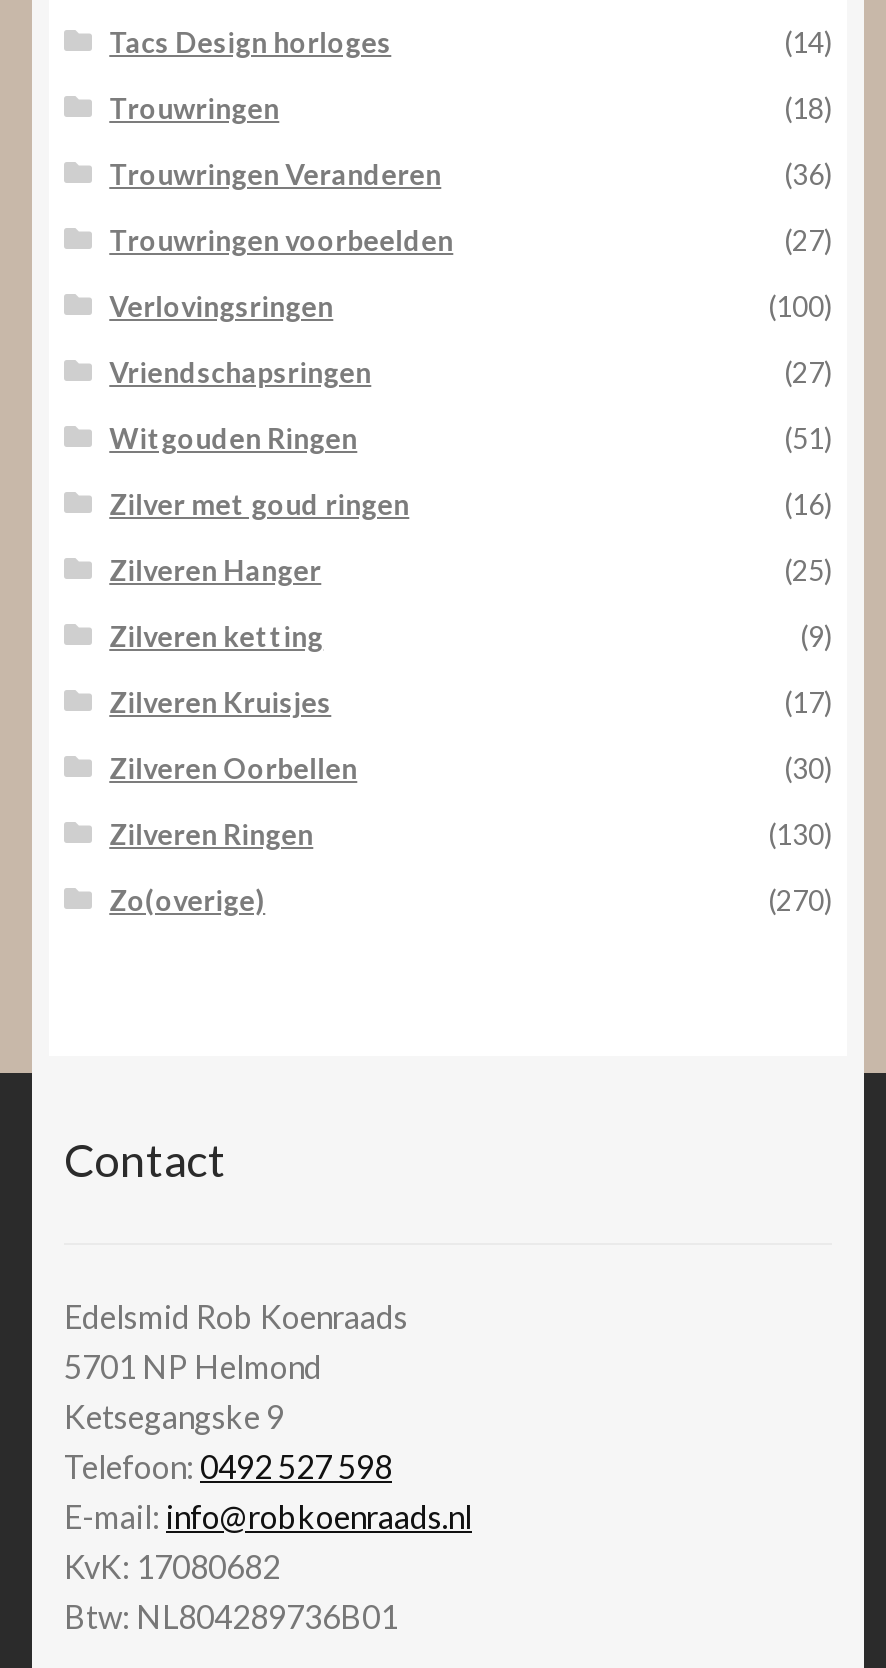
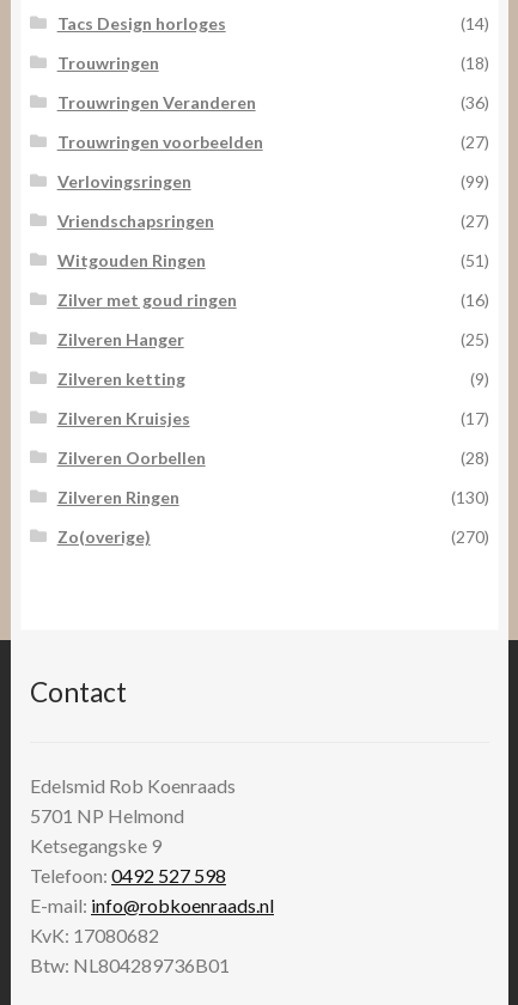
- (100)
+ (99)

- (30)
+ (28)
